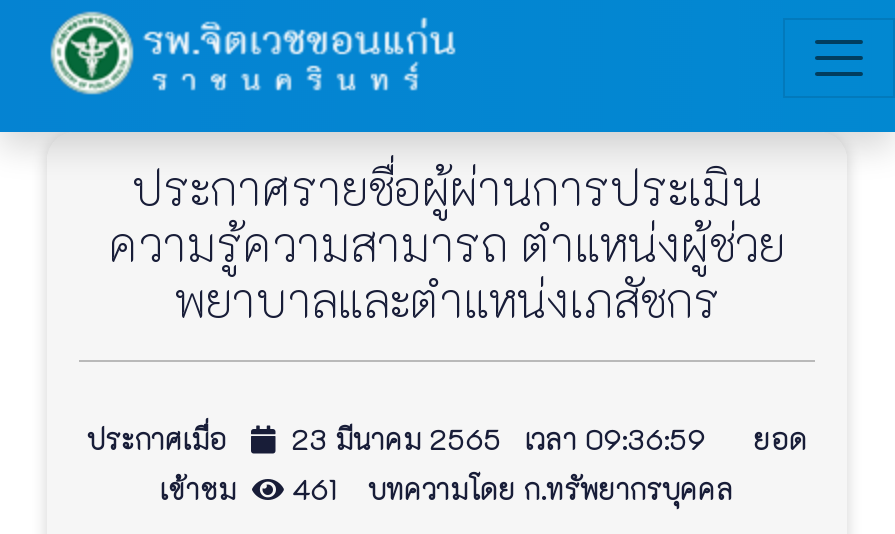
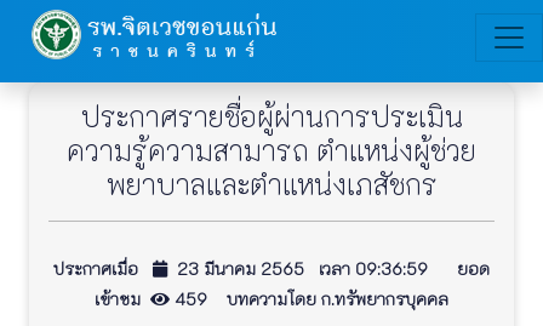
- 461 บทความโดย ก.ทรัพยากรบุคคล
+ 459 บทความโดย ก.ทรัพยากรบุคคล
